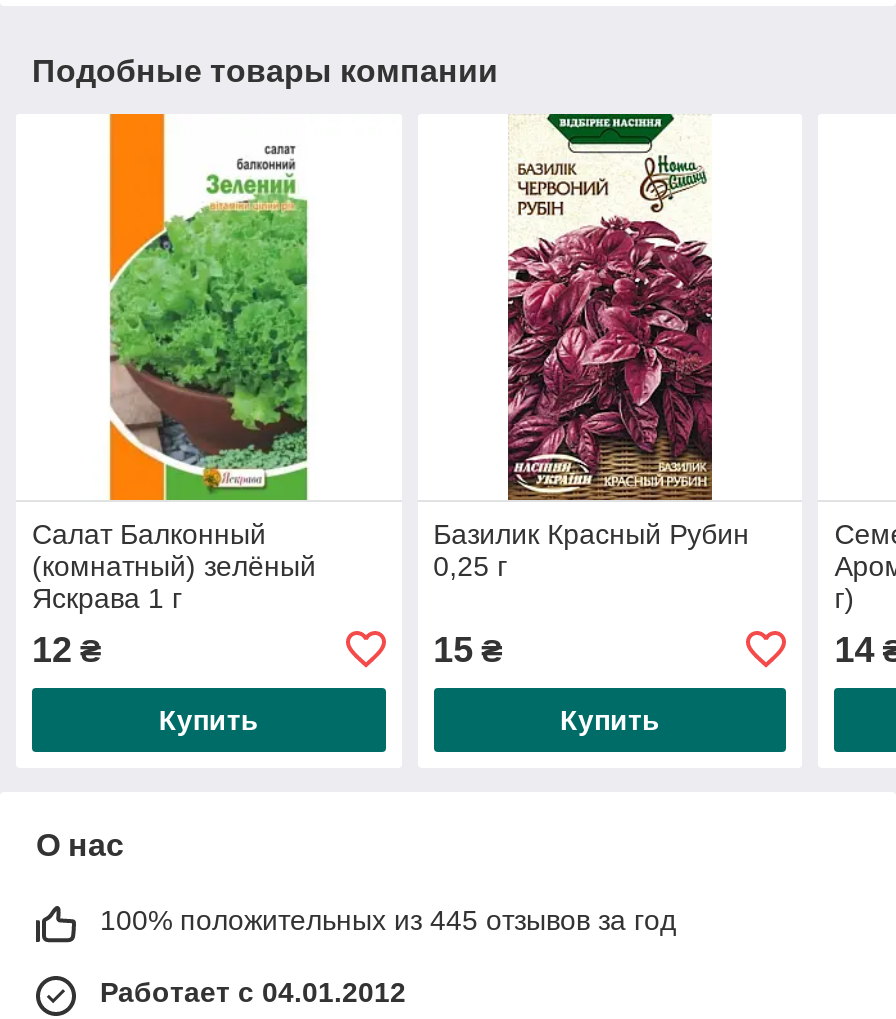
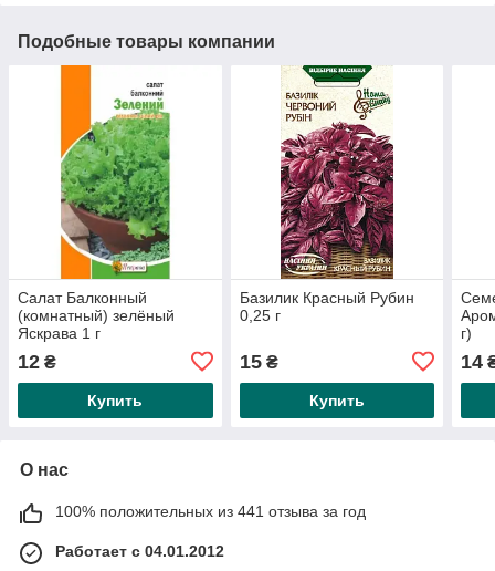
- 100% положительных из 445 отзывов за год
+ 100% положительных из 441 отзыва за год
